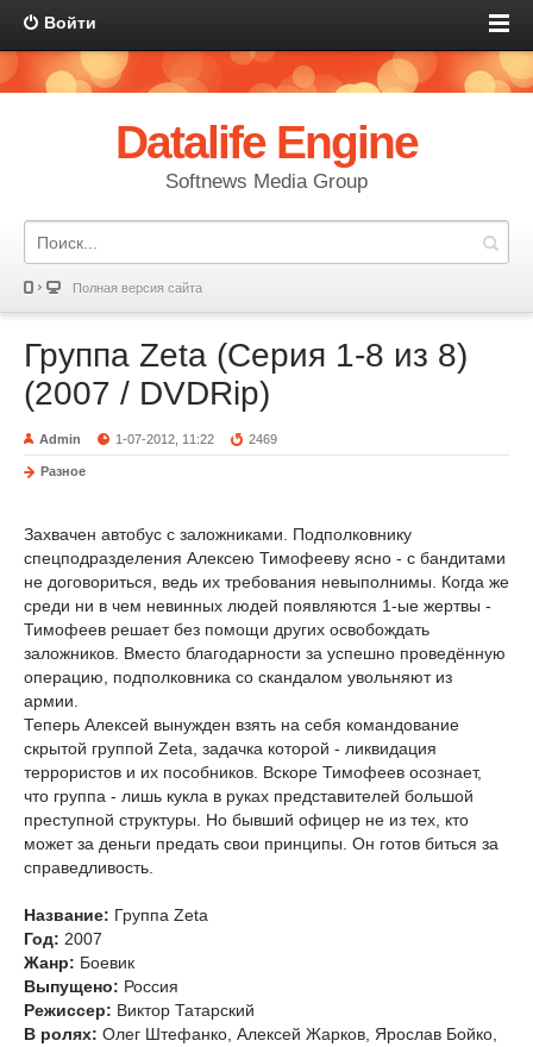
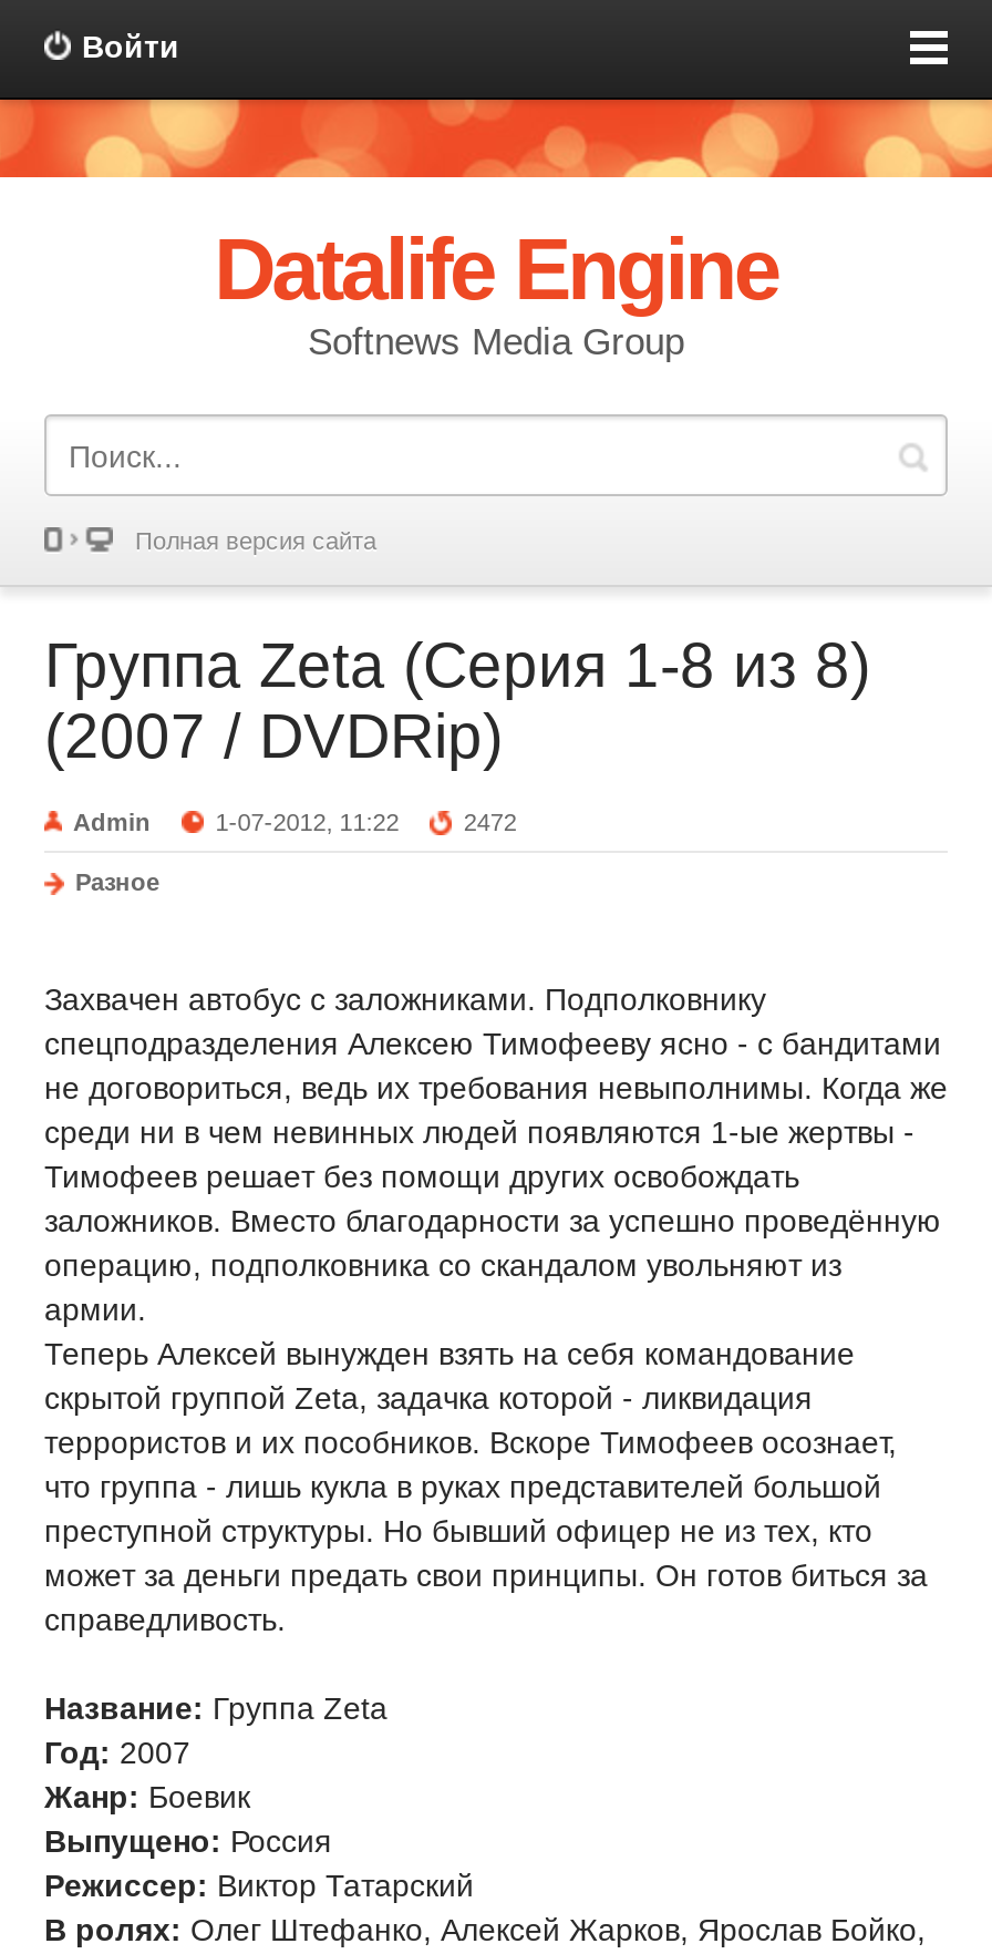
- 2469
+ 2472
